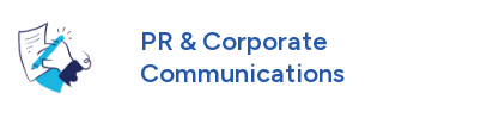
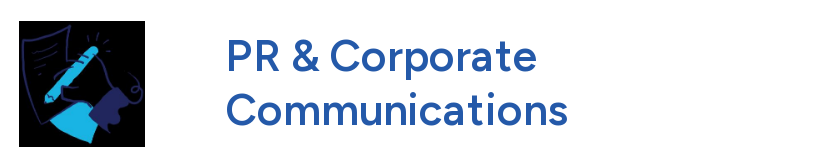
- [image]
+ [image]
